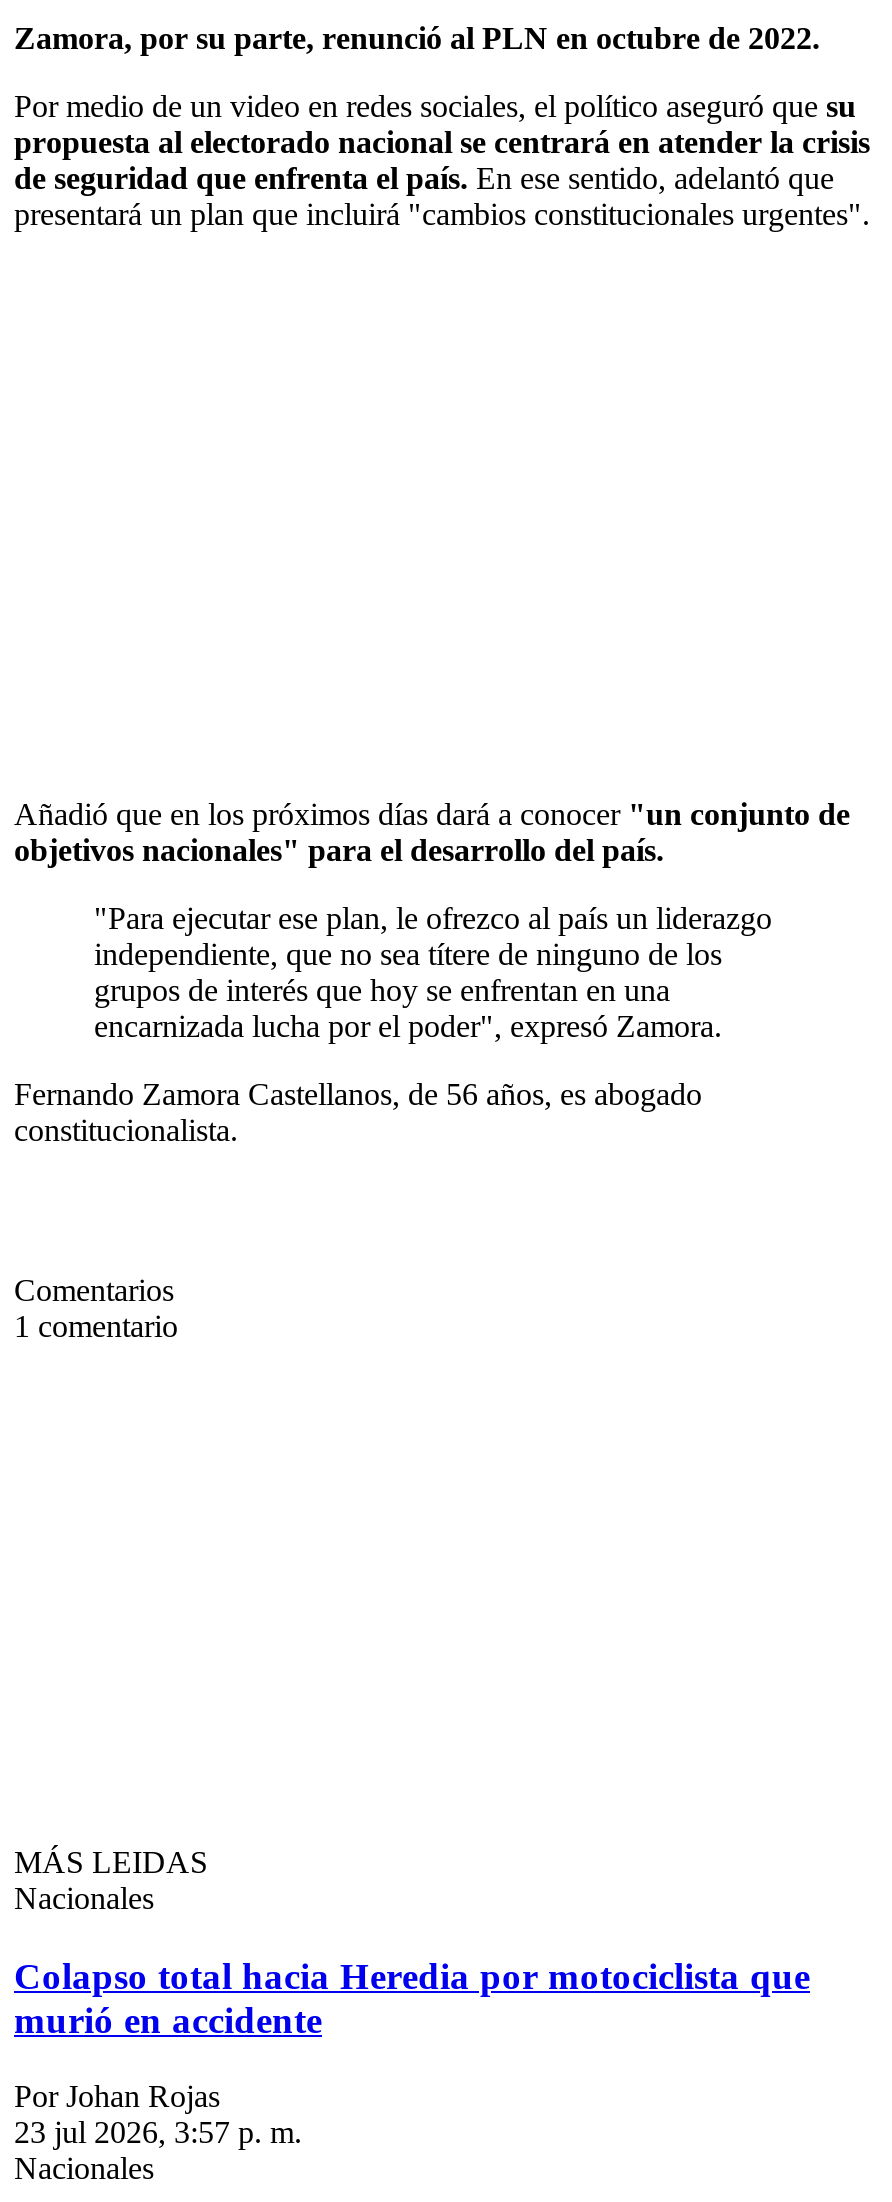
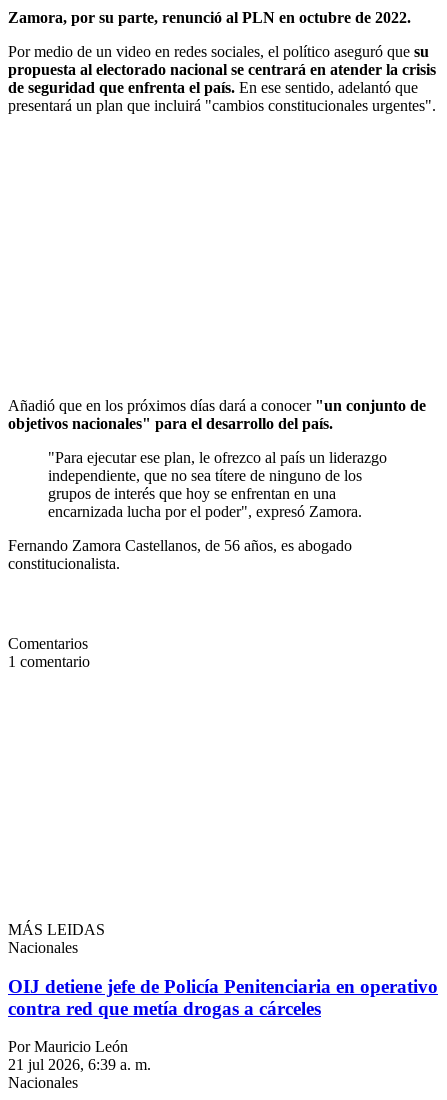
- Colapso total hacia Heredia por motociclista que
- murió en accidente
+ OIJ detiene jefe de Policía Penitenciaria en operativo
+ contra red que metía drogas a cárceles

- Por Johan Rojas
- 23 jul 2026, 3:57 p. m.
+ Por Mauricio León
+ 21 jul 2026, 6:39 a. m.
